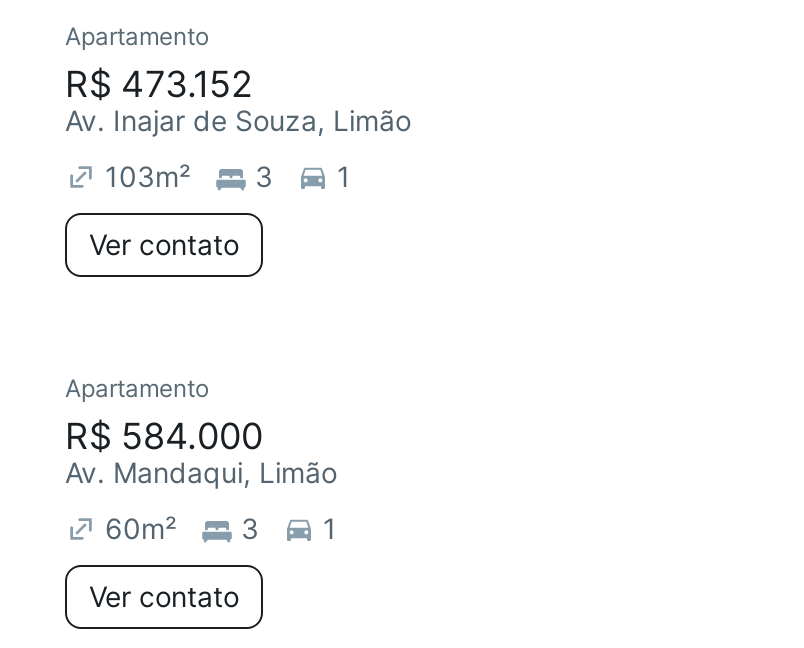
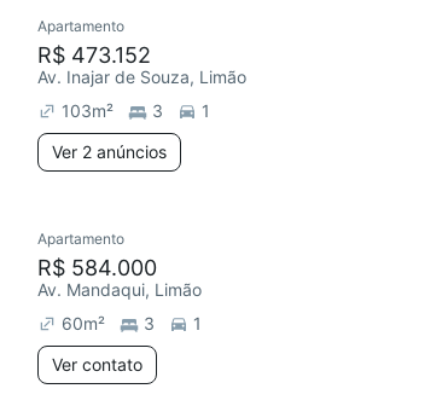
- Ver contato
+ Ver 2 anúncios
